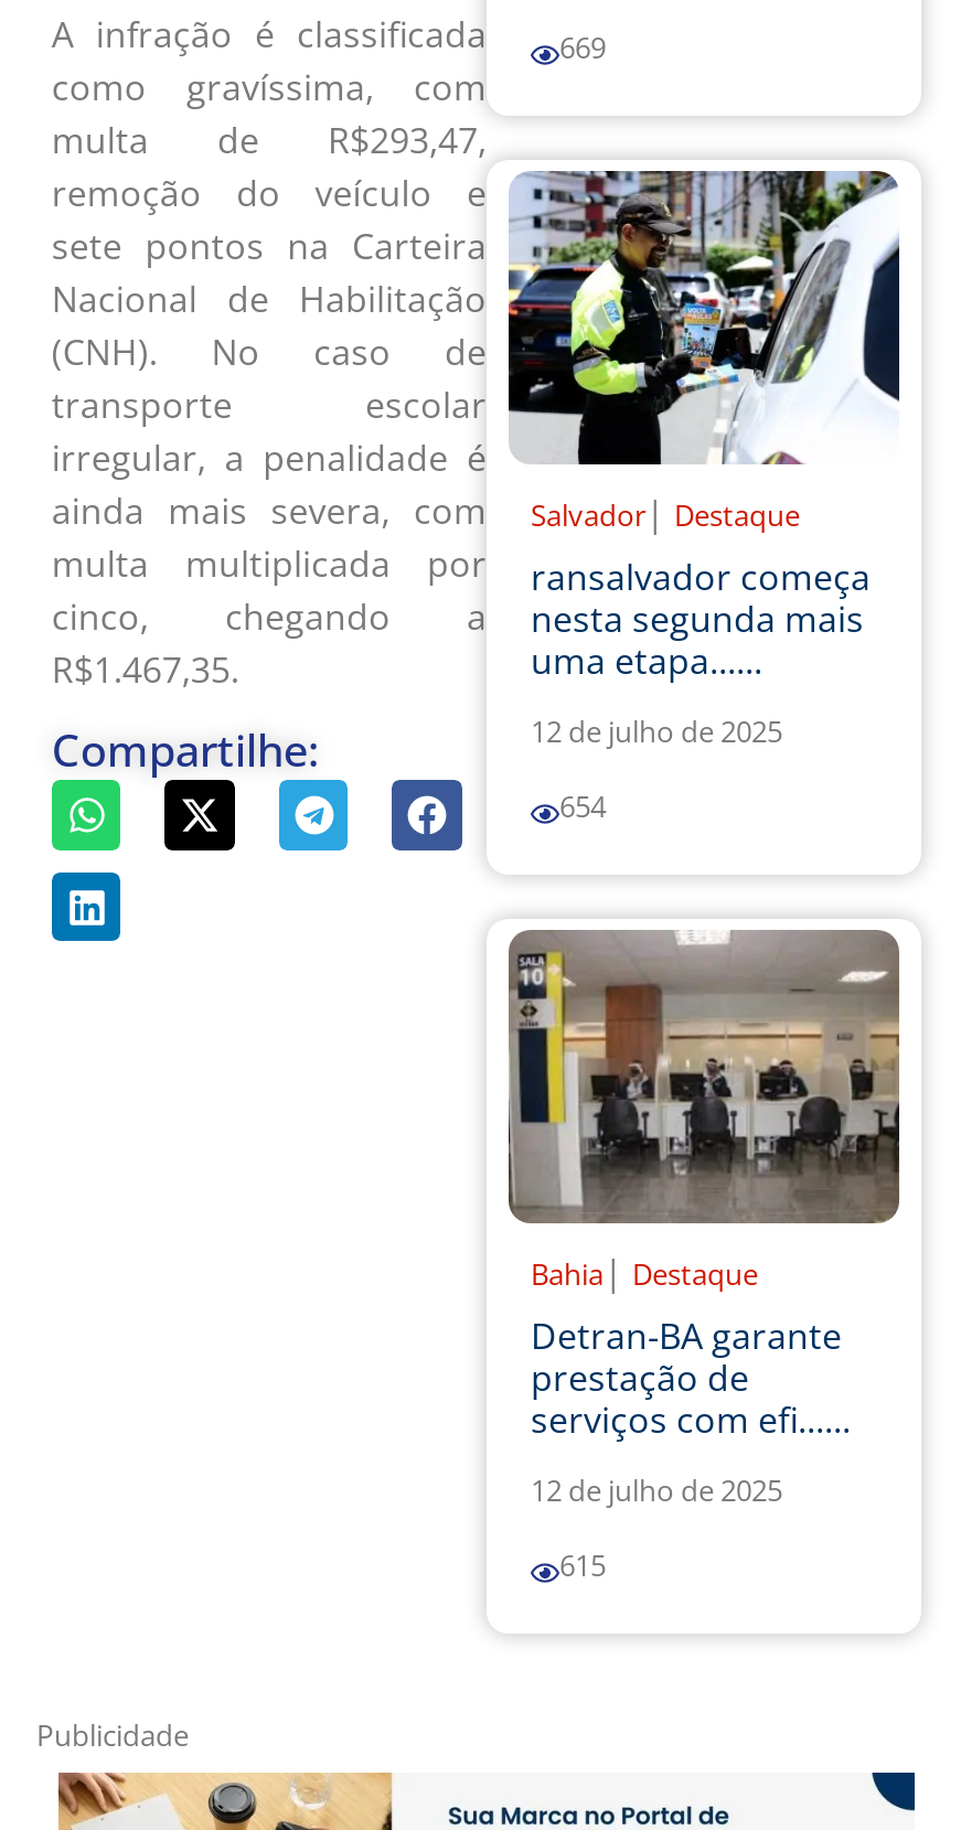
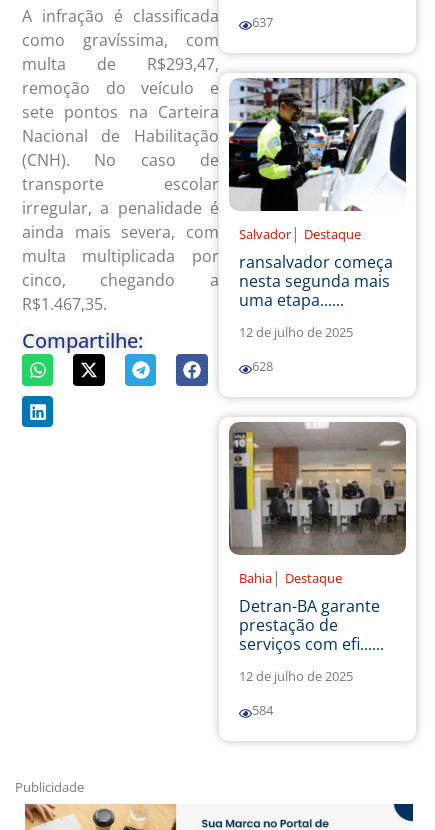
- A infração é classificada 669
+ A infração é classificada 637

- 654
+ 628

- 615
+ 584
